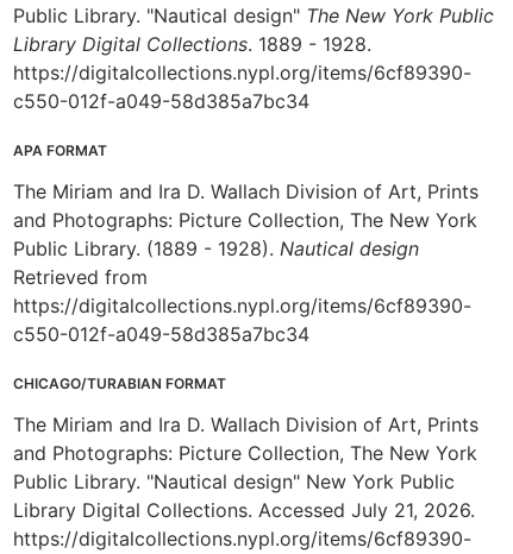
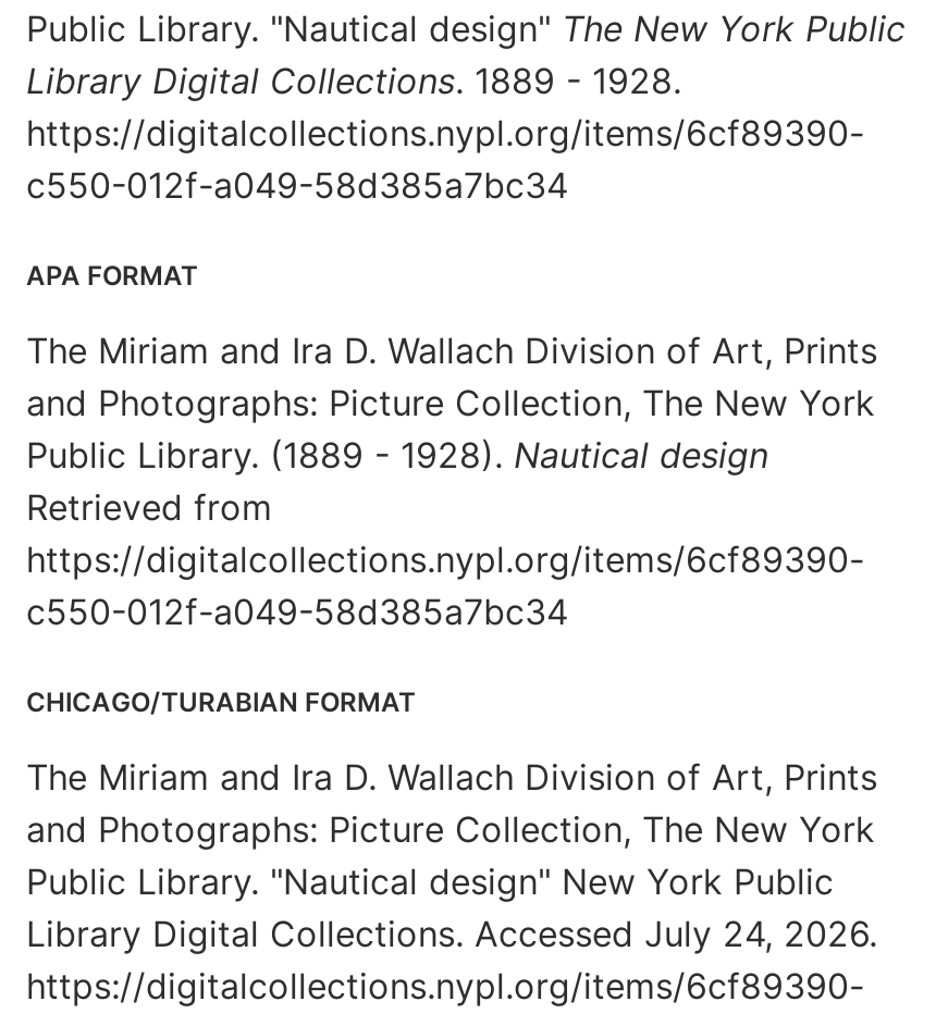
- Library Digital Collections. Accessed July 21, 2026.
+ Library Digital Collections. Accessed July 24, 2026.
